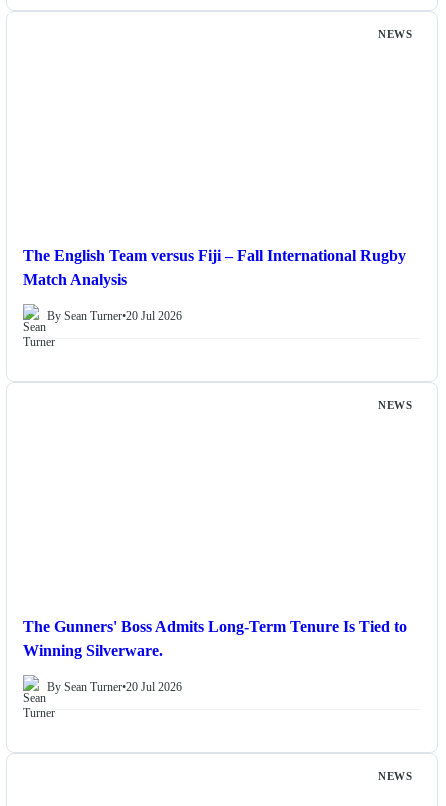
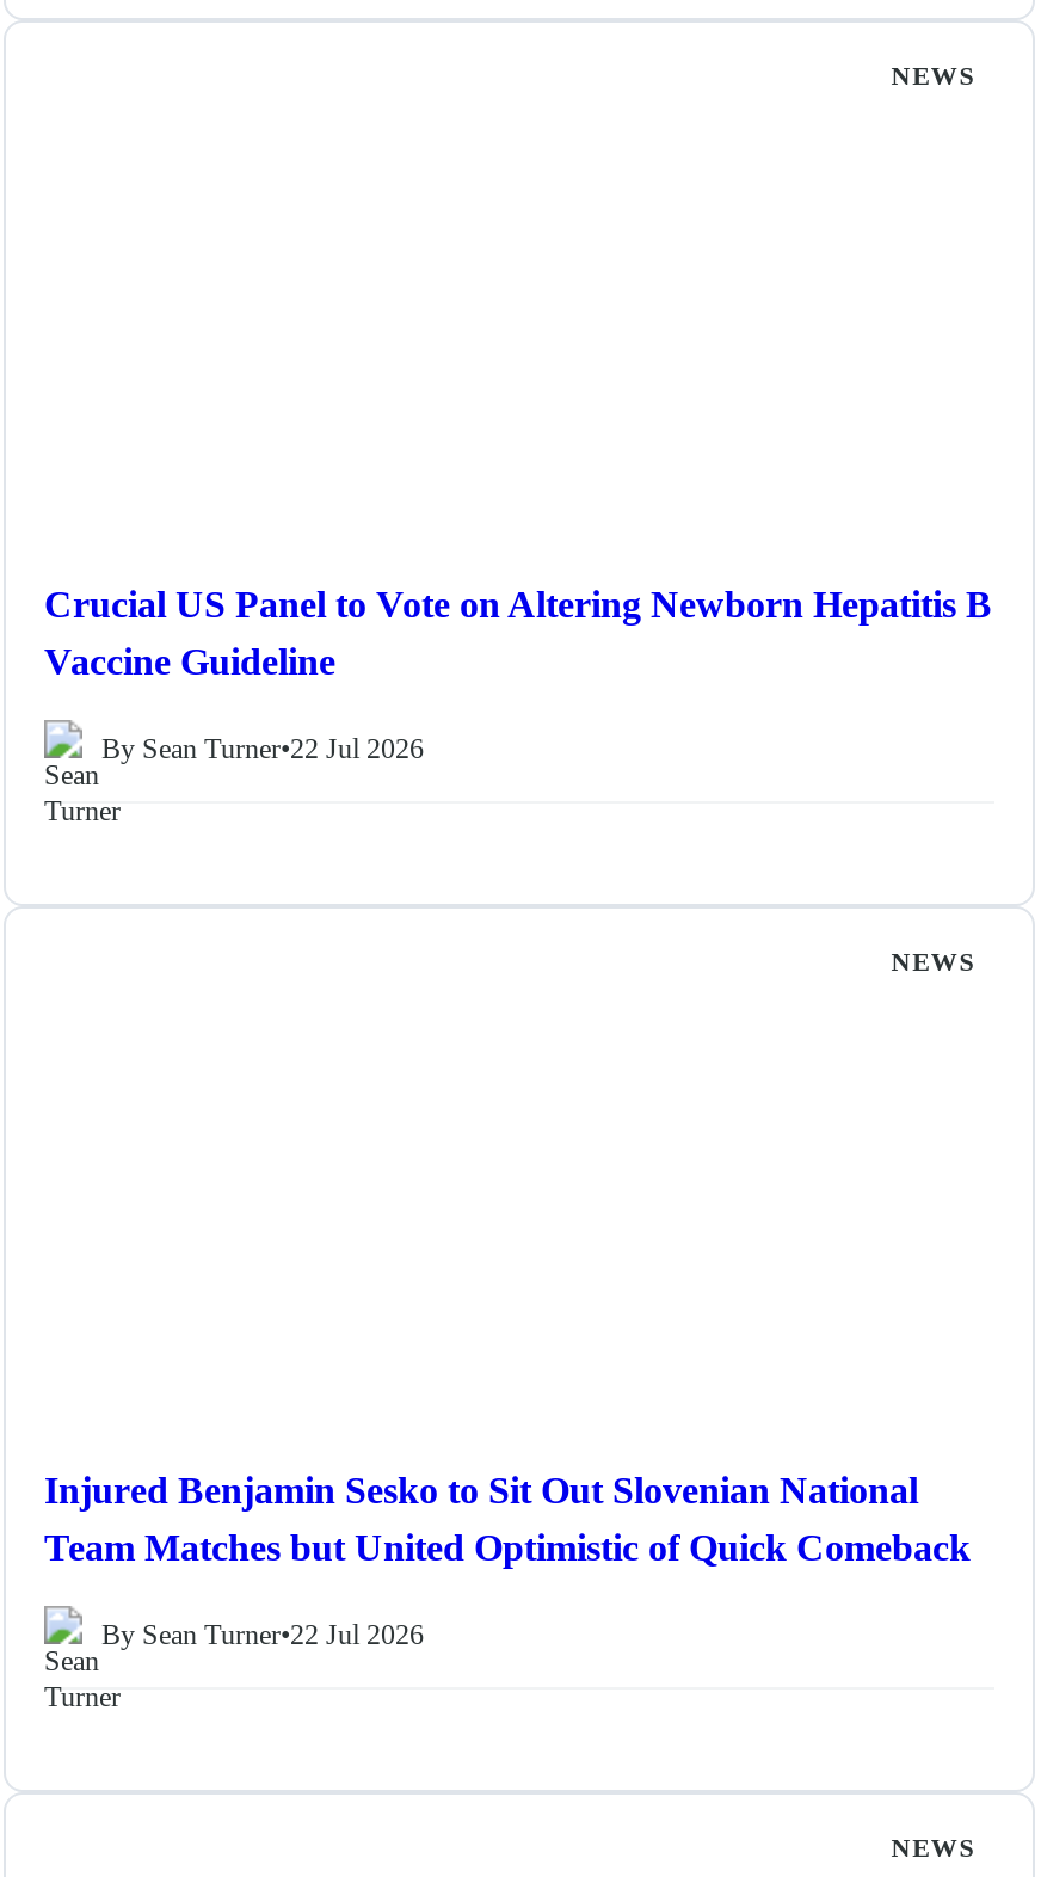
- The English Team versus Fiji – Fall International Rugby
- Match Analysis
+ Crucial US Panel to Vote on Altering Newborn Hepatitis B
+ Vaccine Guideline

- By Sean Turner•20 Jul 2026
+ By Sean Turner•22 Jul 2026

- The Gunners' Boss Admits Long-Term Tenure Is Tied to
- Winning Silverware.
+ Injured Benjamin Sesko to Sit Out Slovenian National
+ Team Matches but United Optimistic of Quick Comeback

- By Sean Turner•20 Jul 2026
+ By Sean Turner•22 Jul 2026
